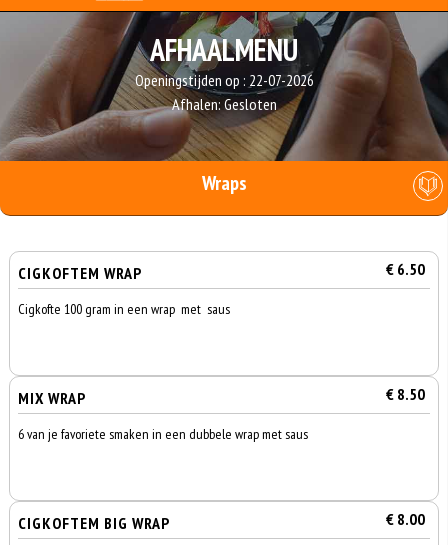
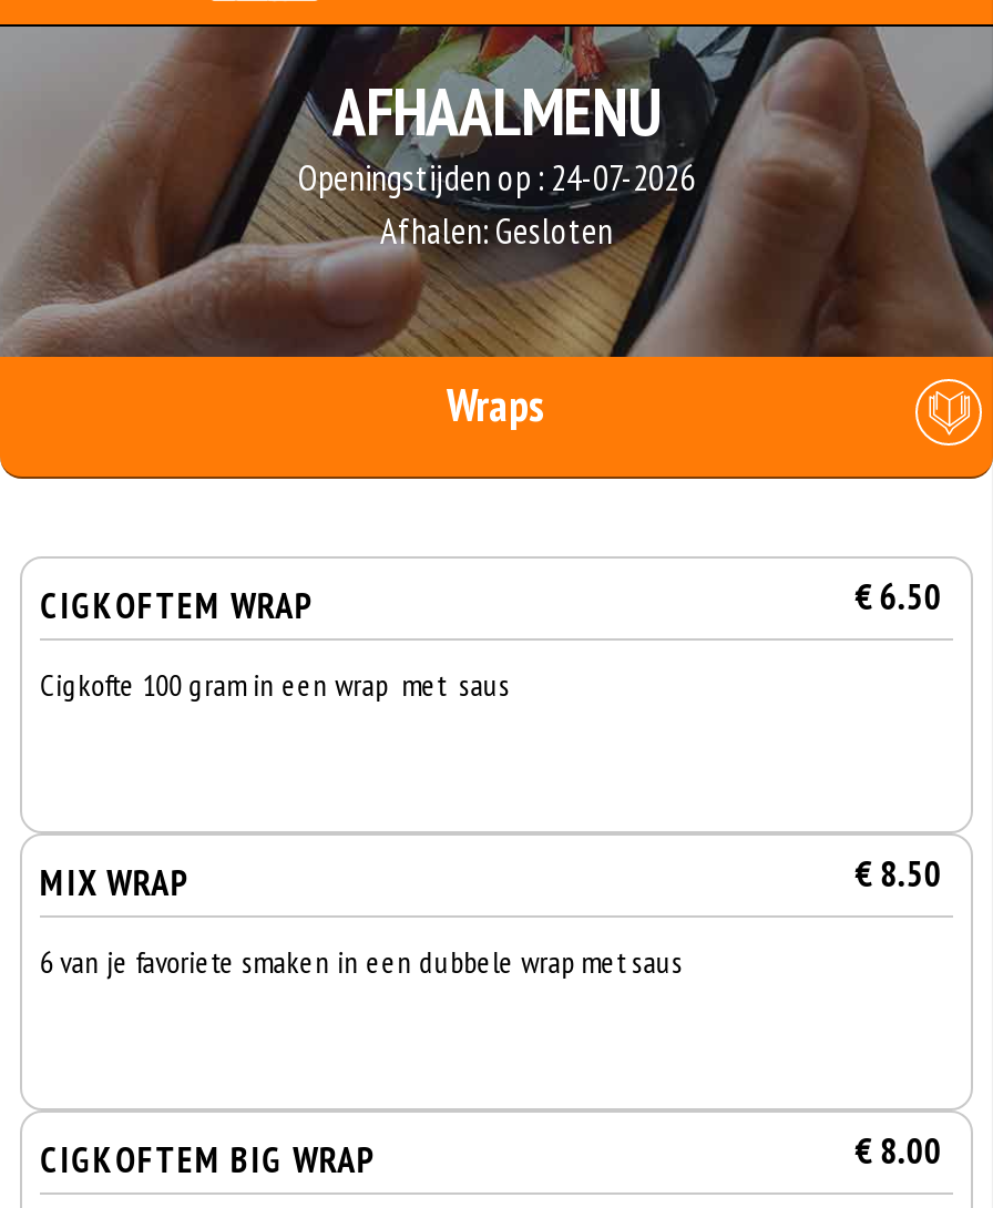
- Openingstijden op : 22-07-2026
+ Openingstijden op : 24-07-2026
